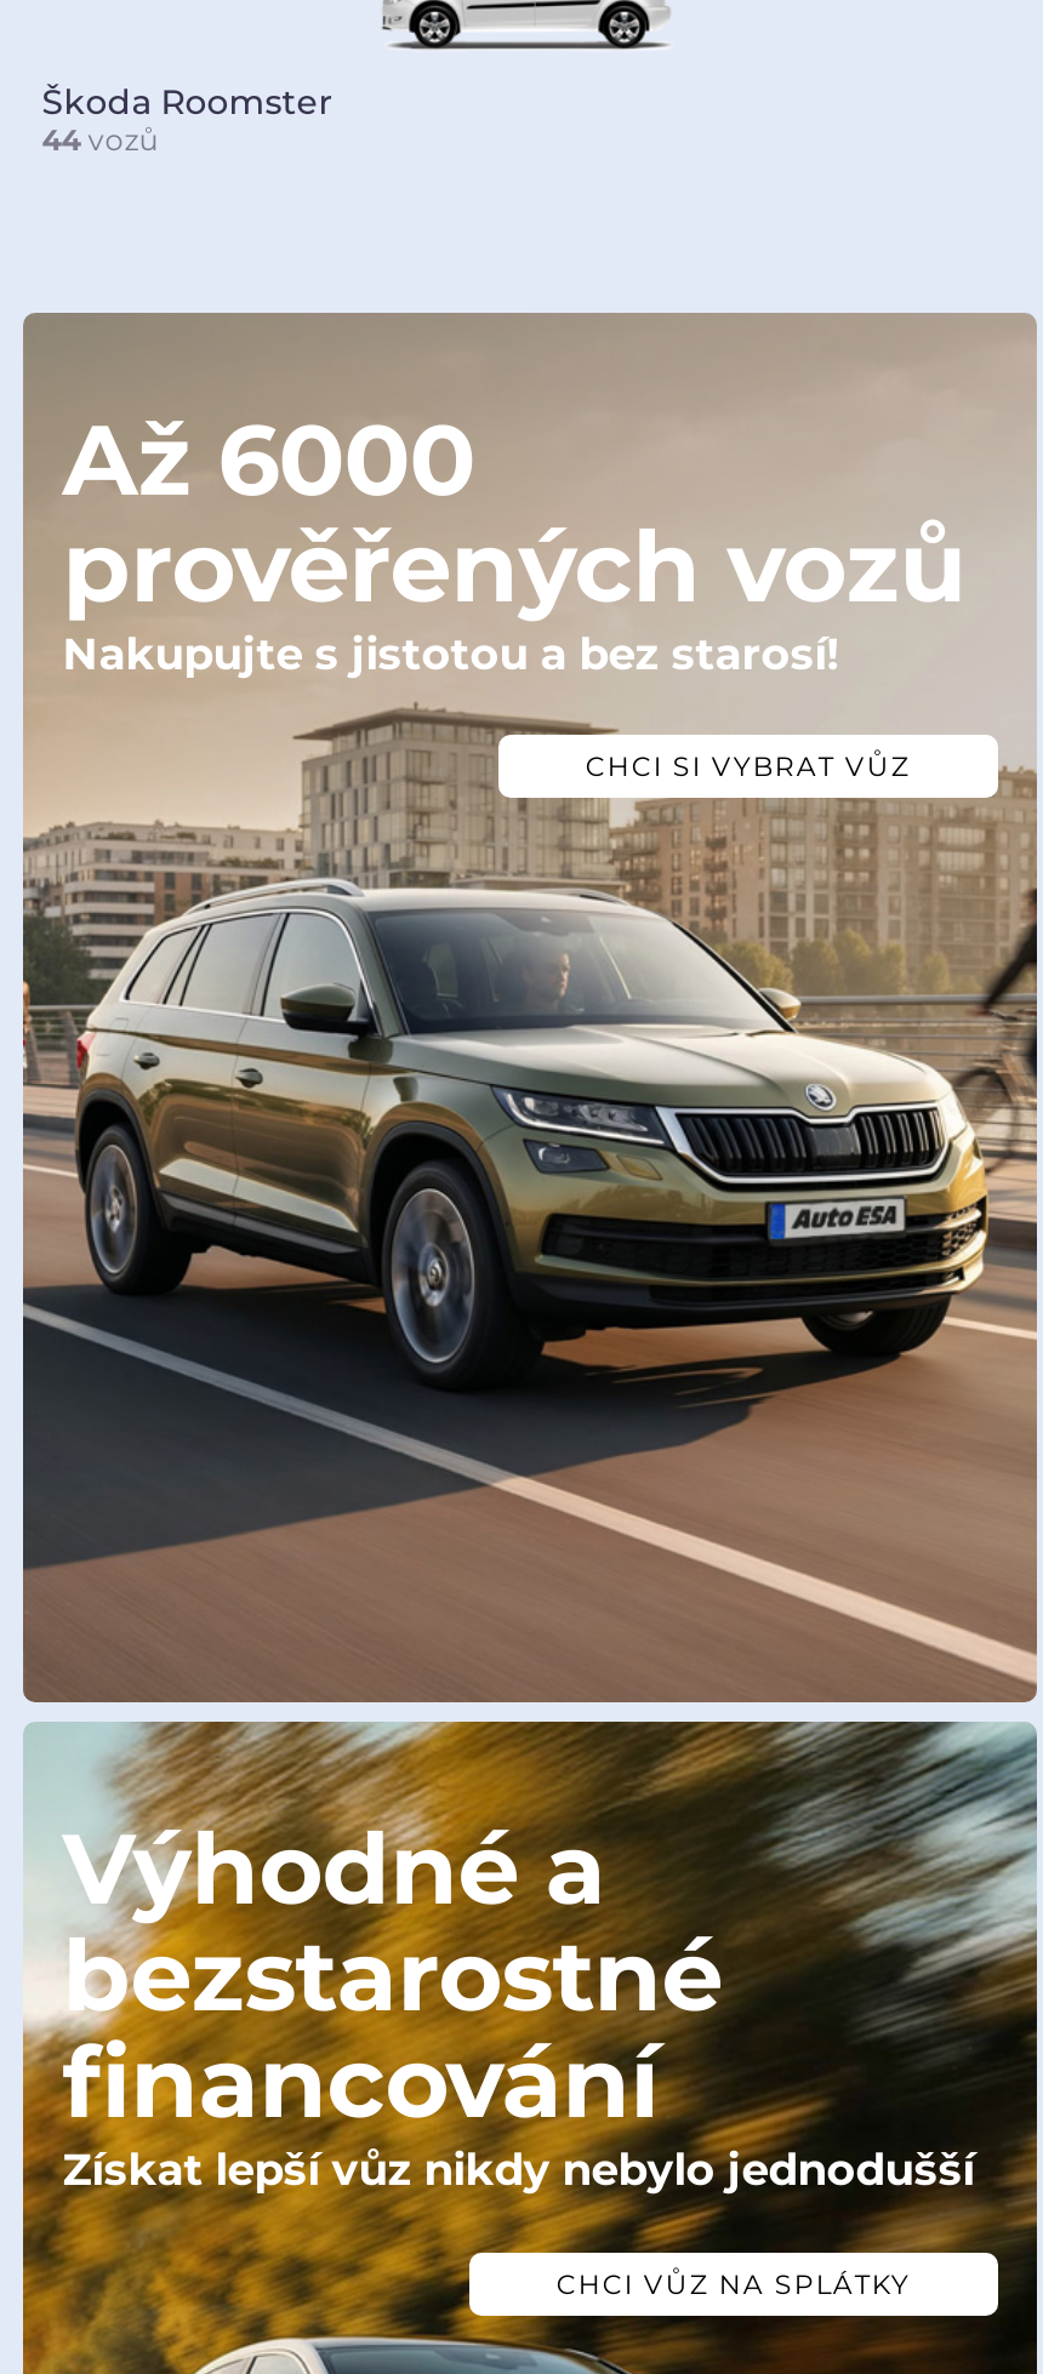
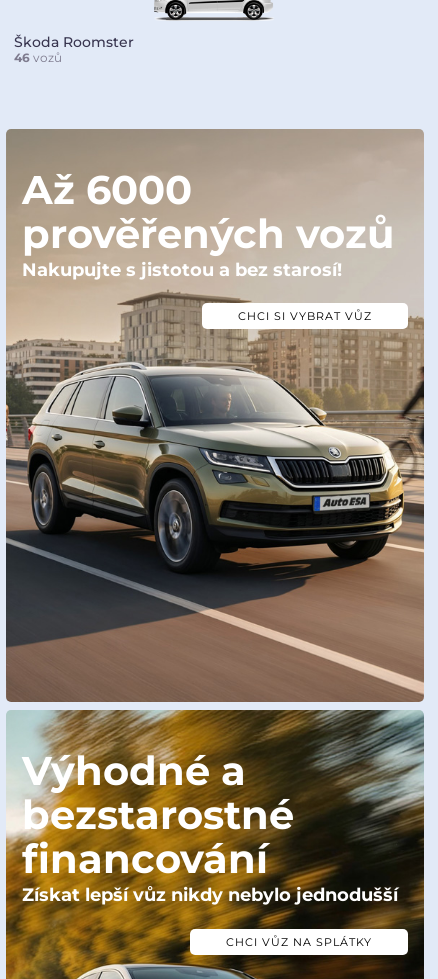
- 44 vozů
+ 46 vozů
